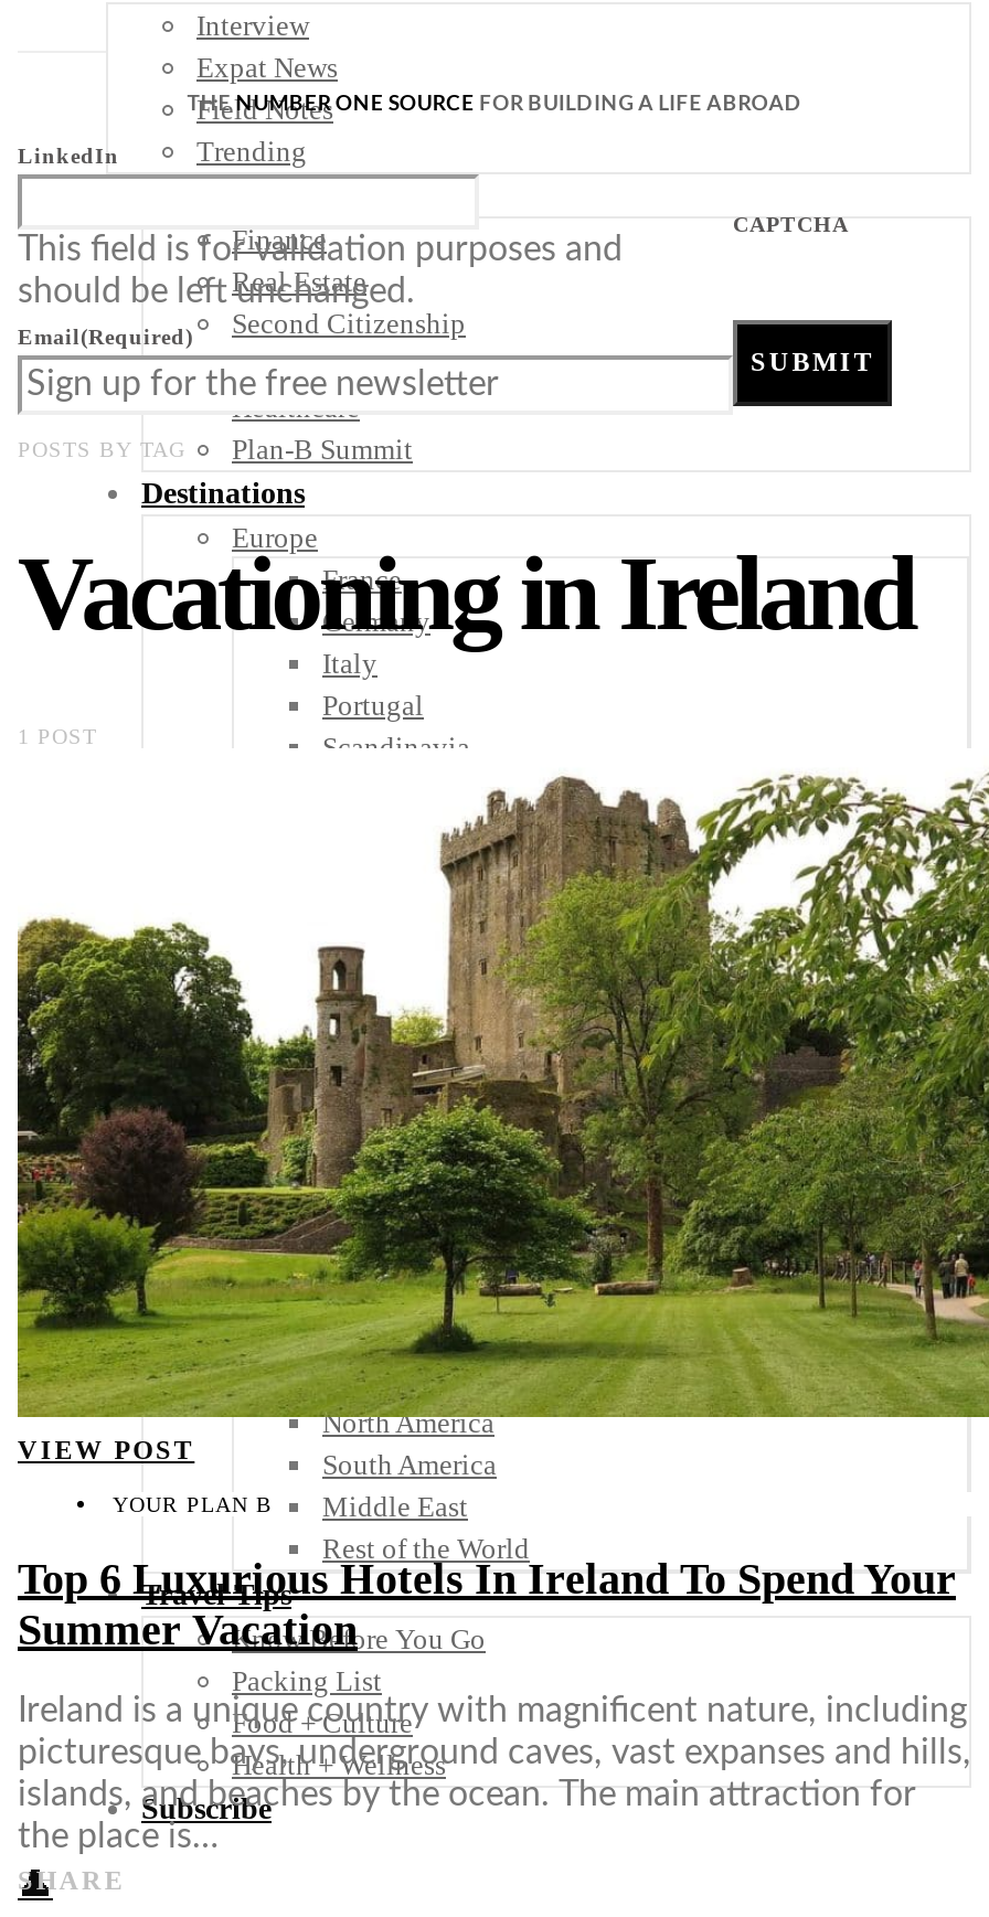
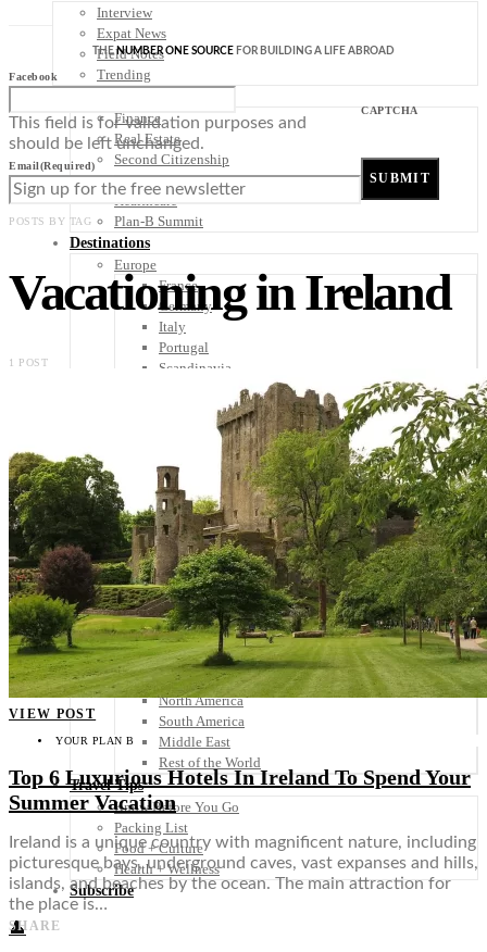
- LinkedIn
+ Facebook
